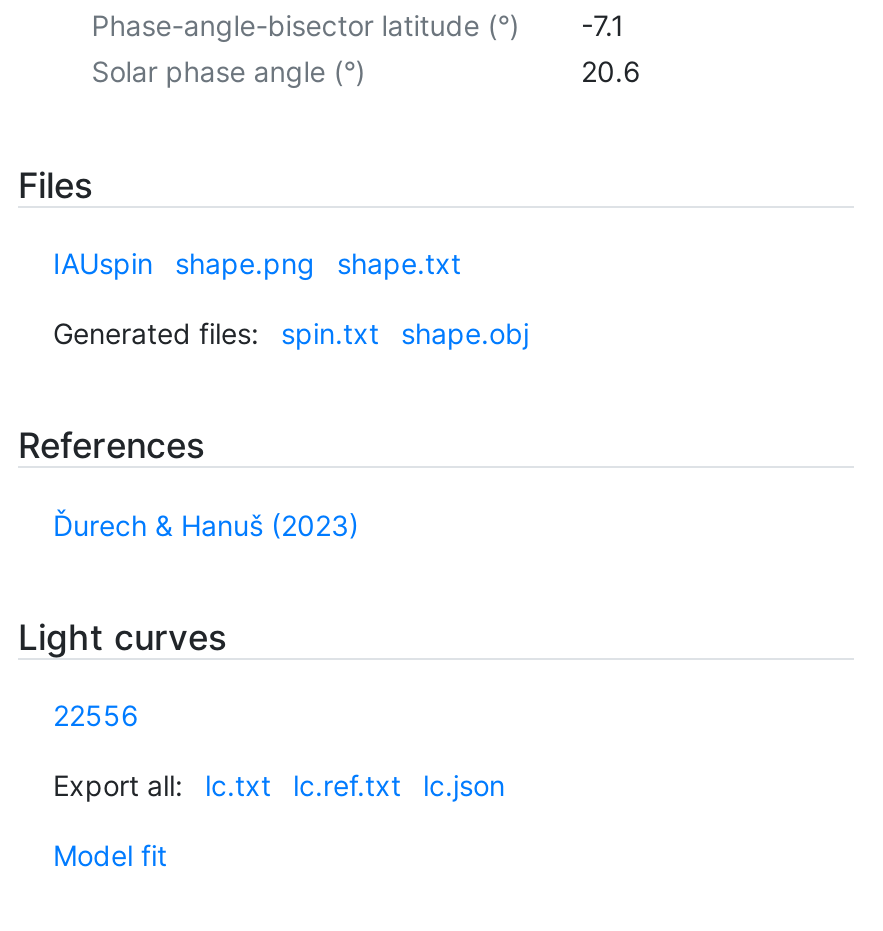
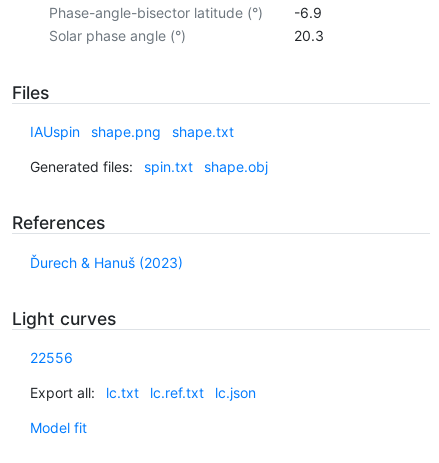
- Phase-angle-bisector latitude (°) -7.1
+ Phase-angle-bisector latitude (°) -6.9

- 20.6
+ 20.3
